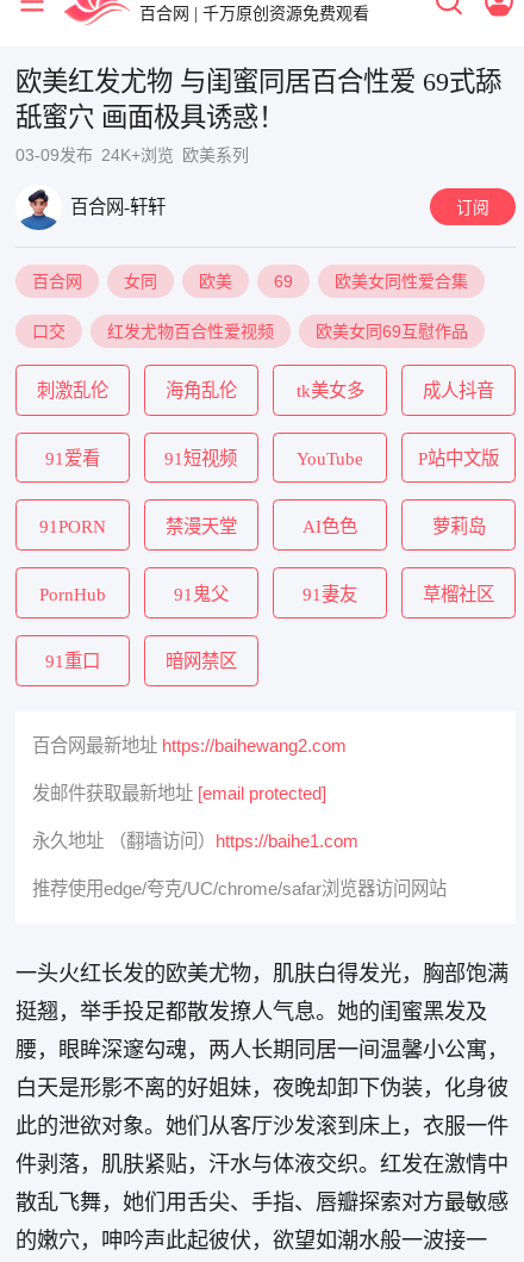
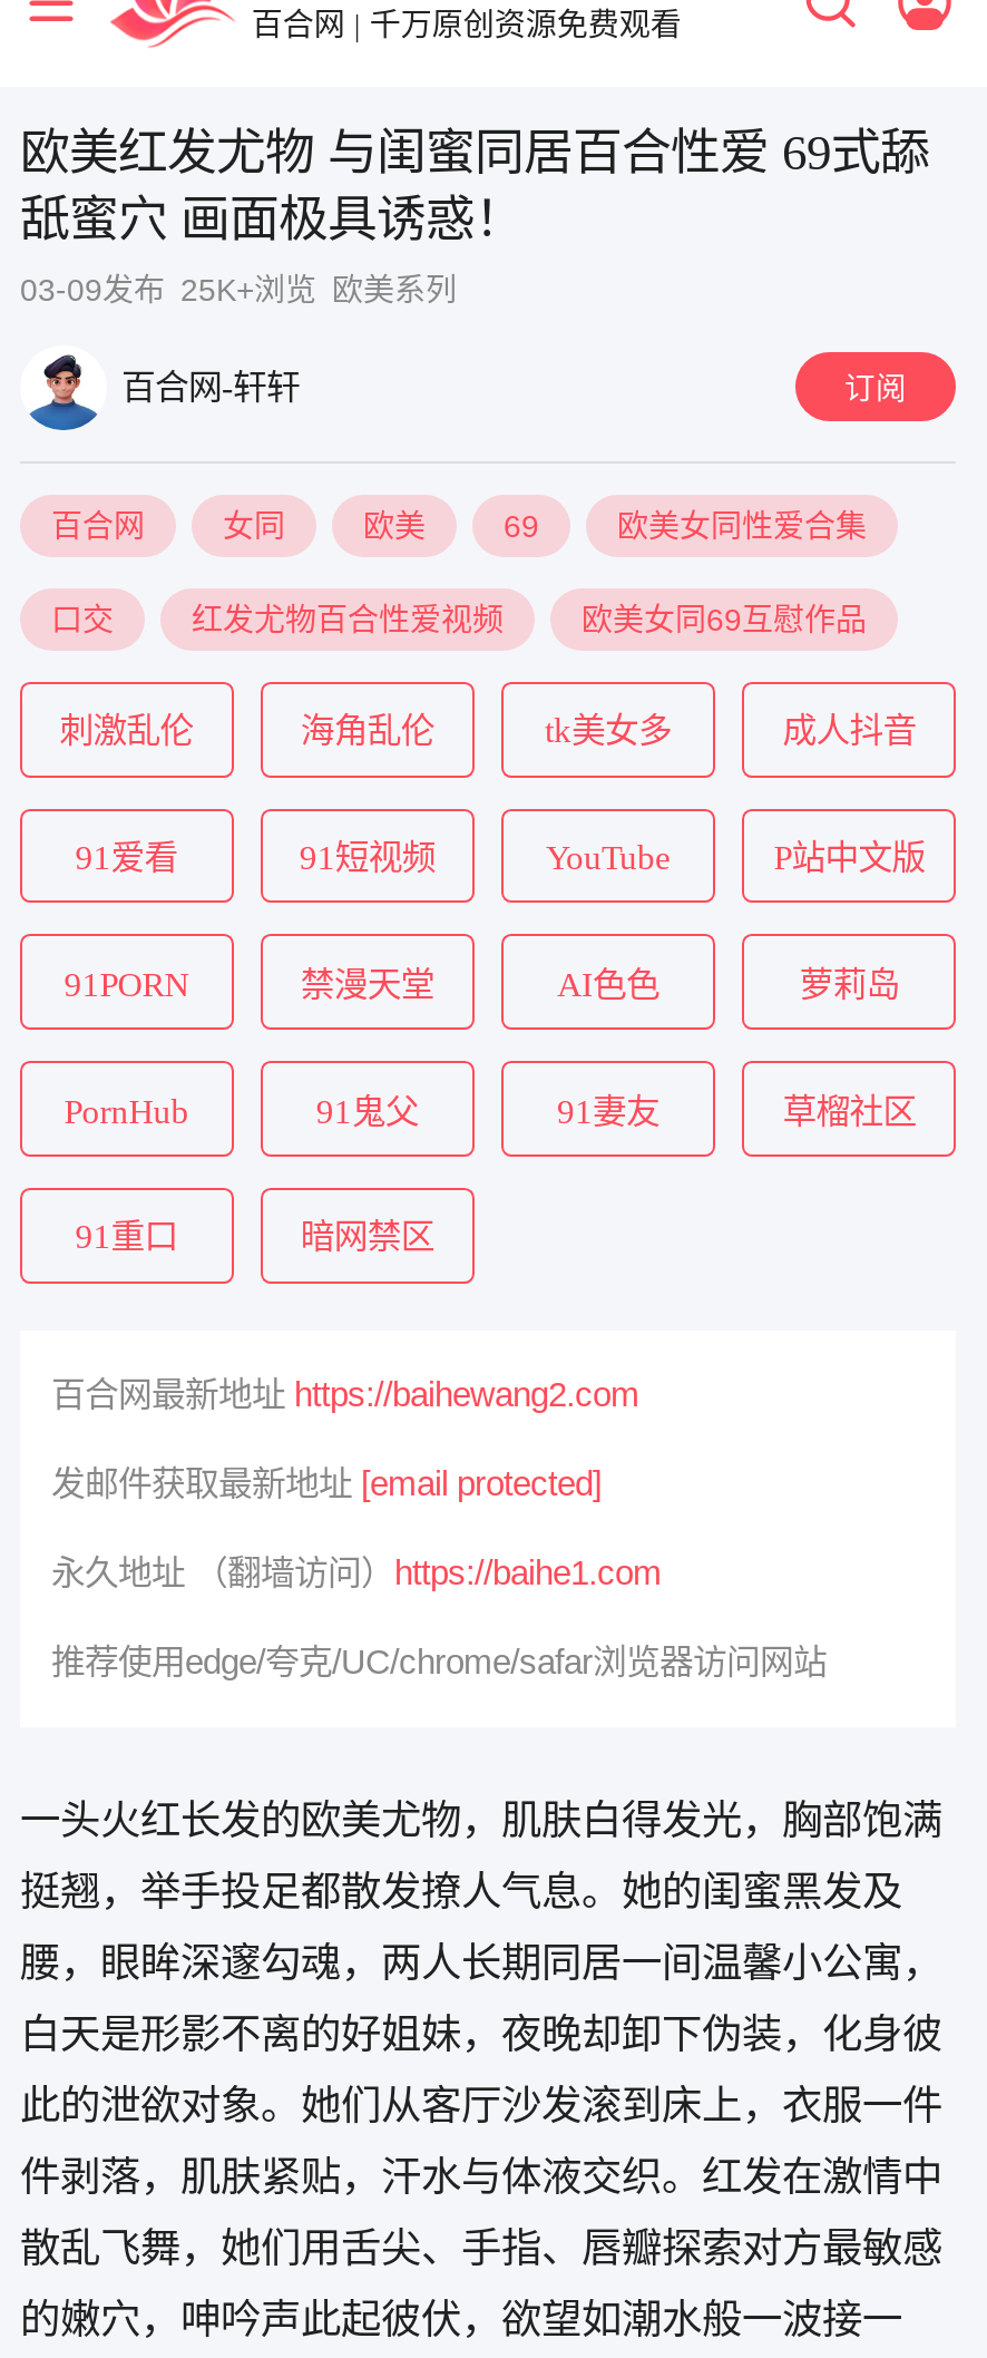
- 03-09发布 24K+浏览 欧美系列
+ 03-09发布 25K+浏览 欧美系列
